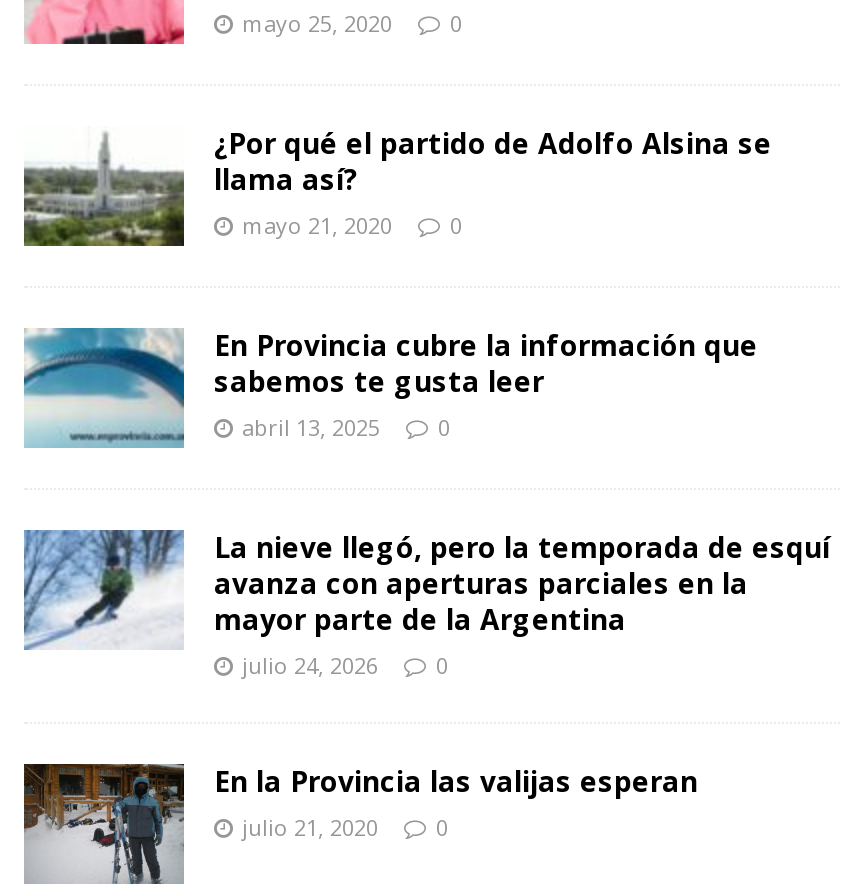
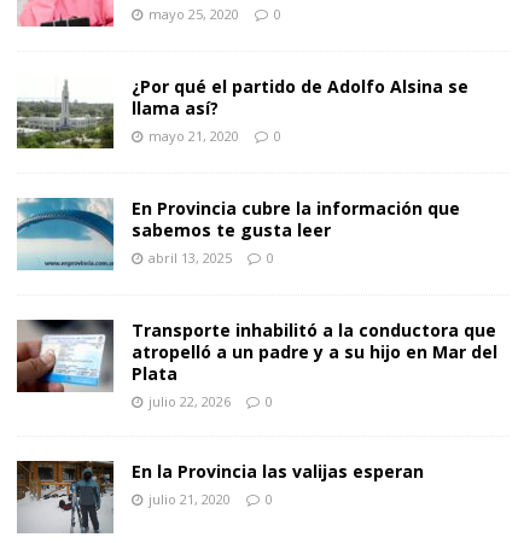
- [image]
- La nieve llegó, pero la temporada de esquí
- avanza con aperturas parciales en la
- mayor parte de la Argentina
- julio 24, 2026
+ [image]
+ Transporte inhabilitó a la conductora que
+ atropelló a un padre y a su hijo en Mar del
+ Plata
+ julio 22, 2026
